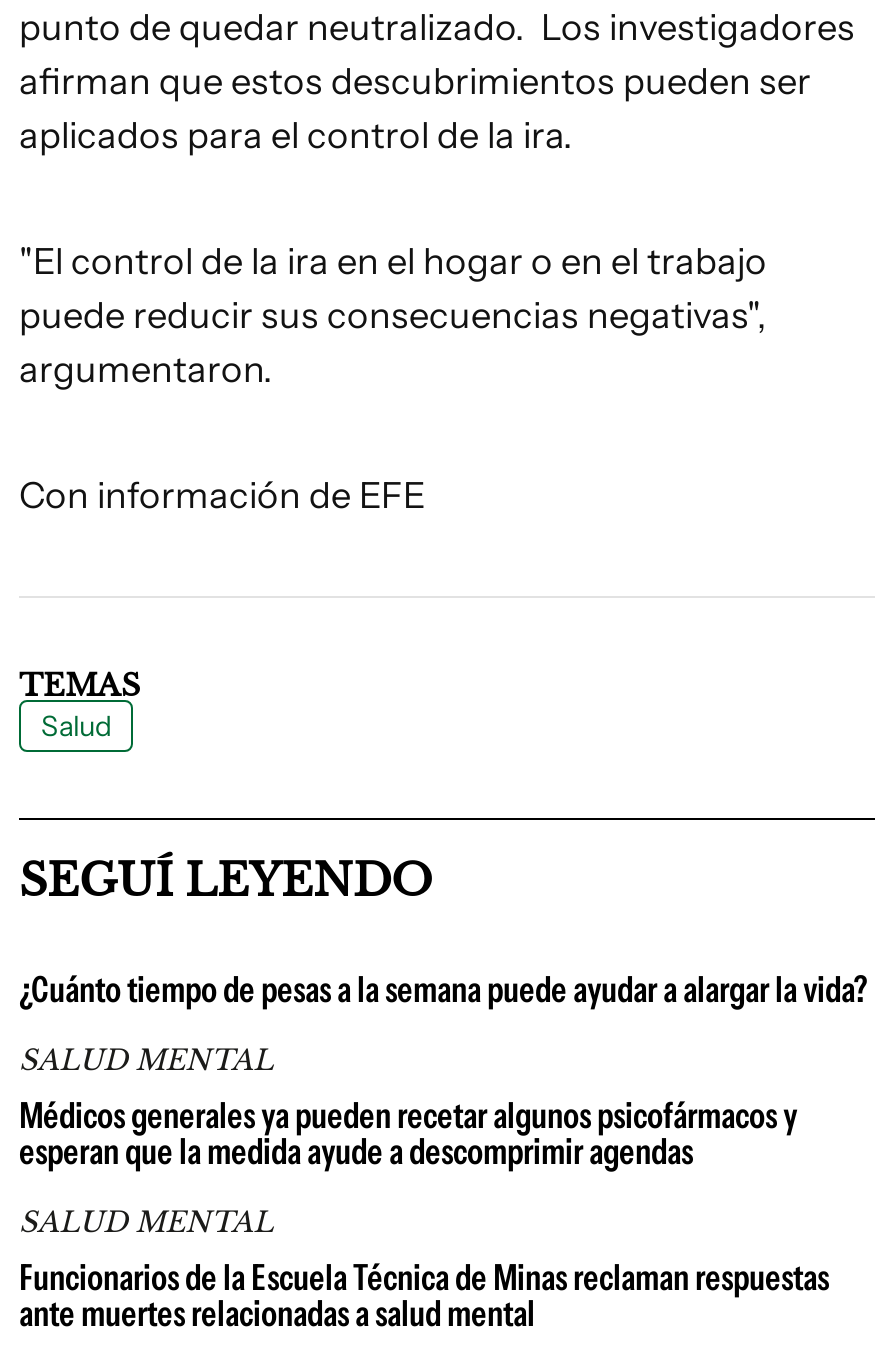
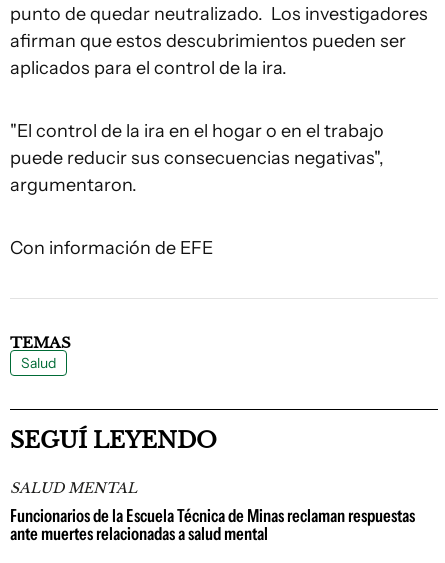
- ¿Cuánto tiempo de pesas a la semana puede ayudar a alargar la vida?
- SALUD MENTAL
- Médicos generales ya pueden recetar algunos psicofármacos y
- esperan que la medida ayude a descomprimir agendas
